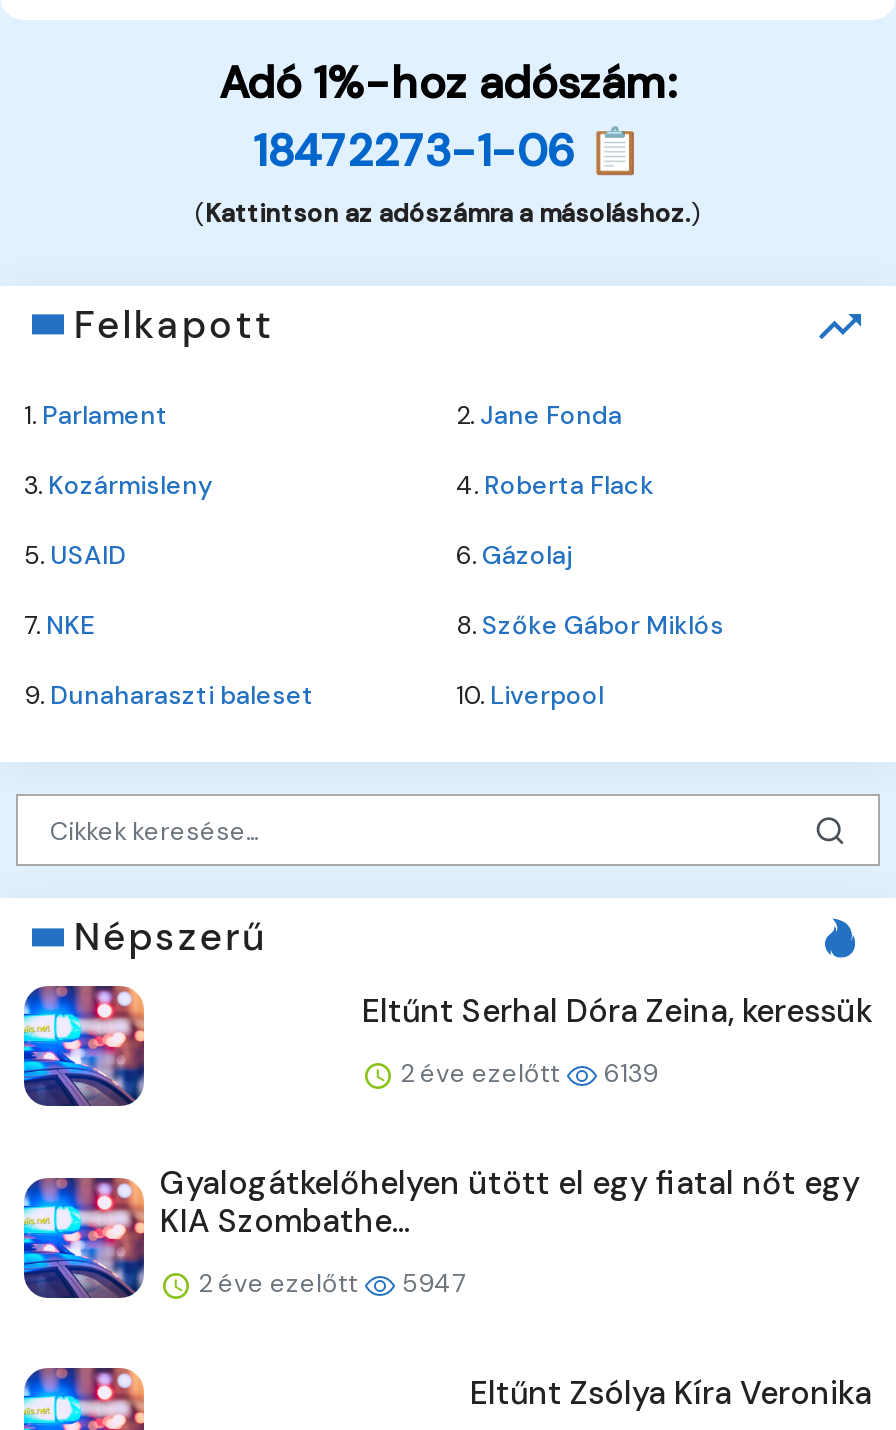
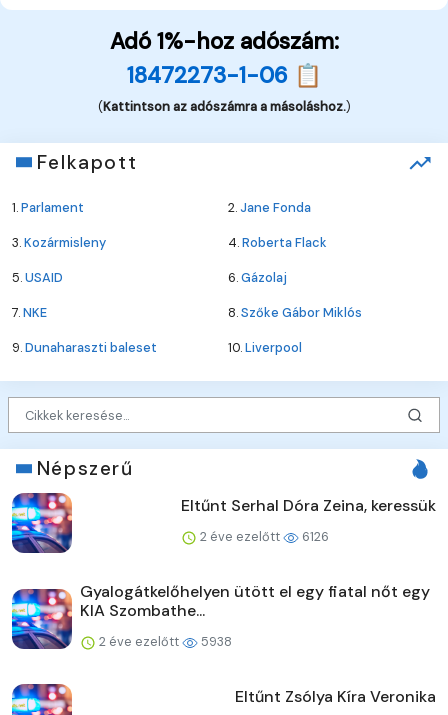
- 2 éve ezelőtt 6139
+ 2 éve ezelőtt 6126

- 2 éve ezelőtt 5947
+ 2 éve ezelőtt 5938
